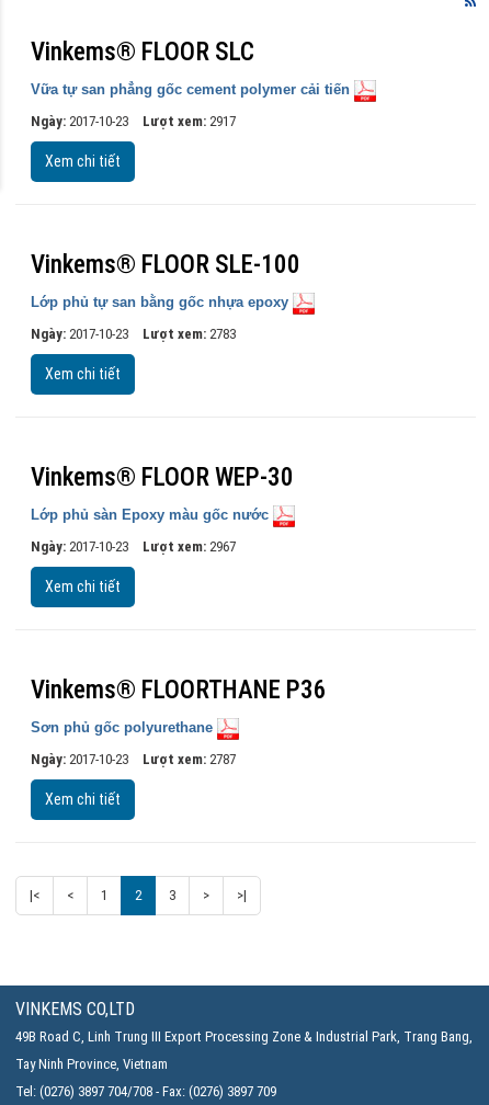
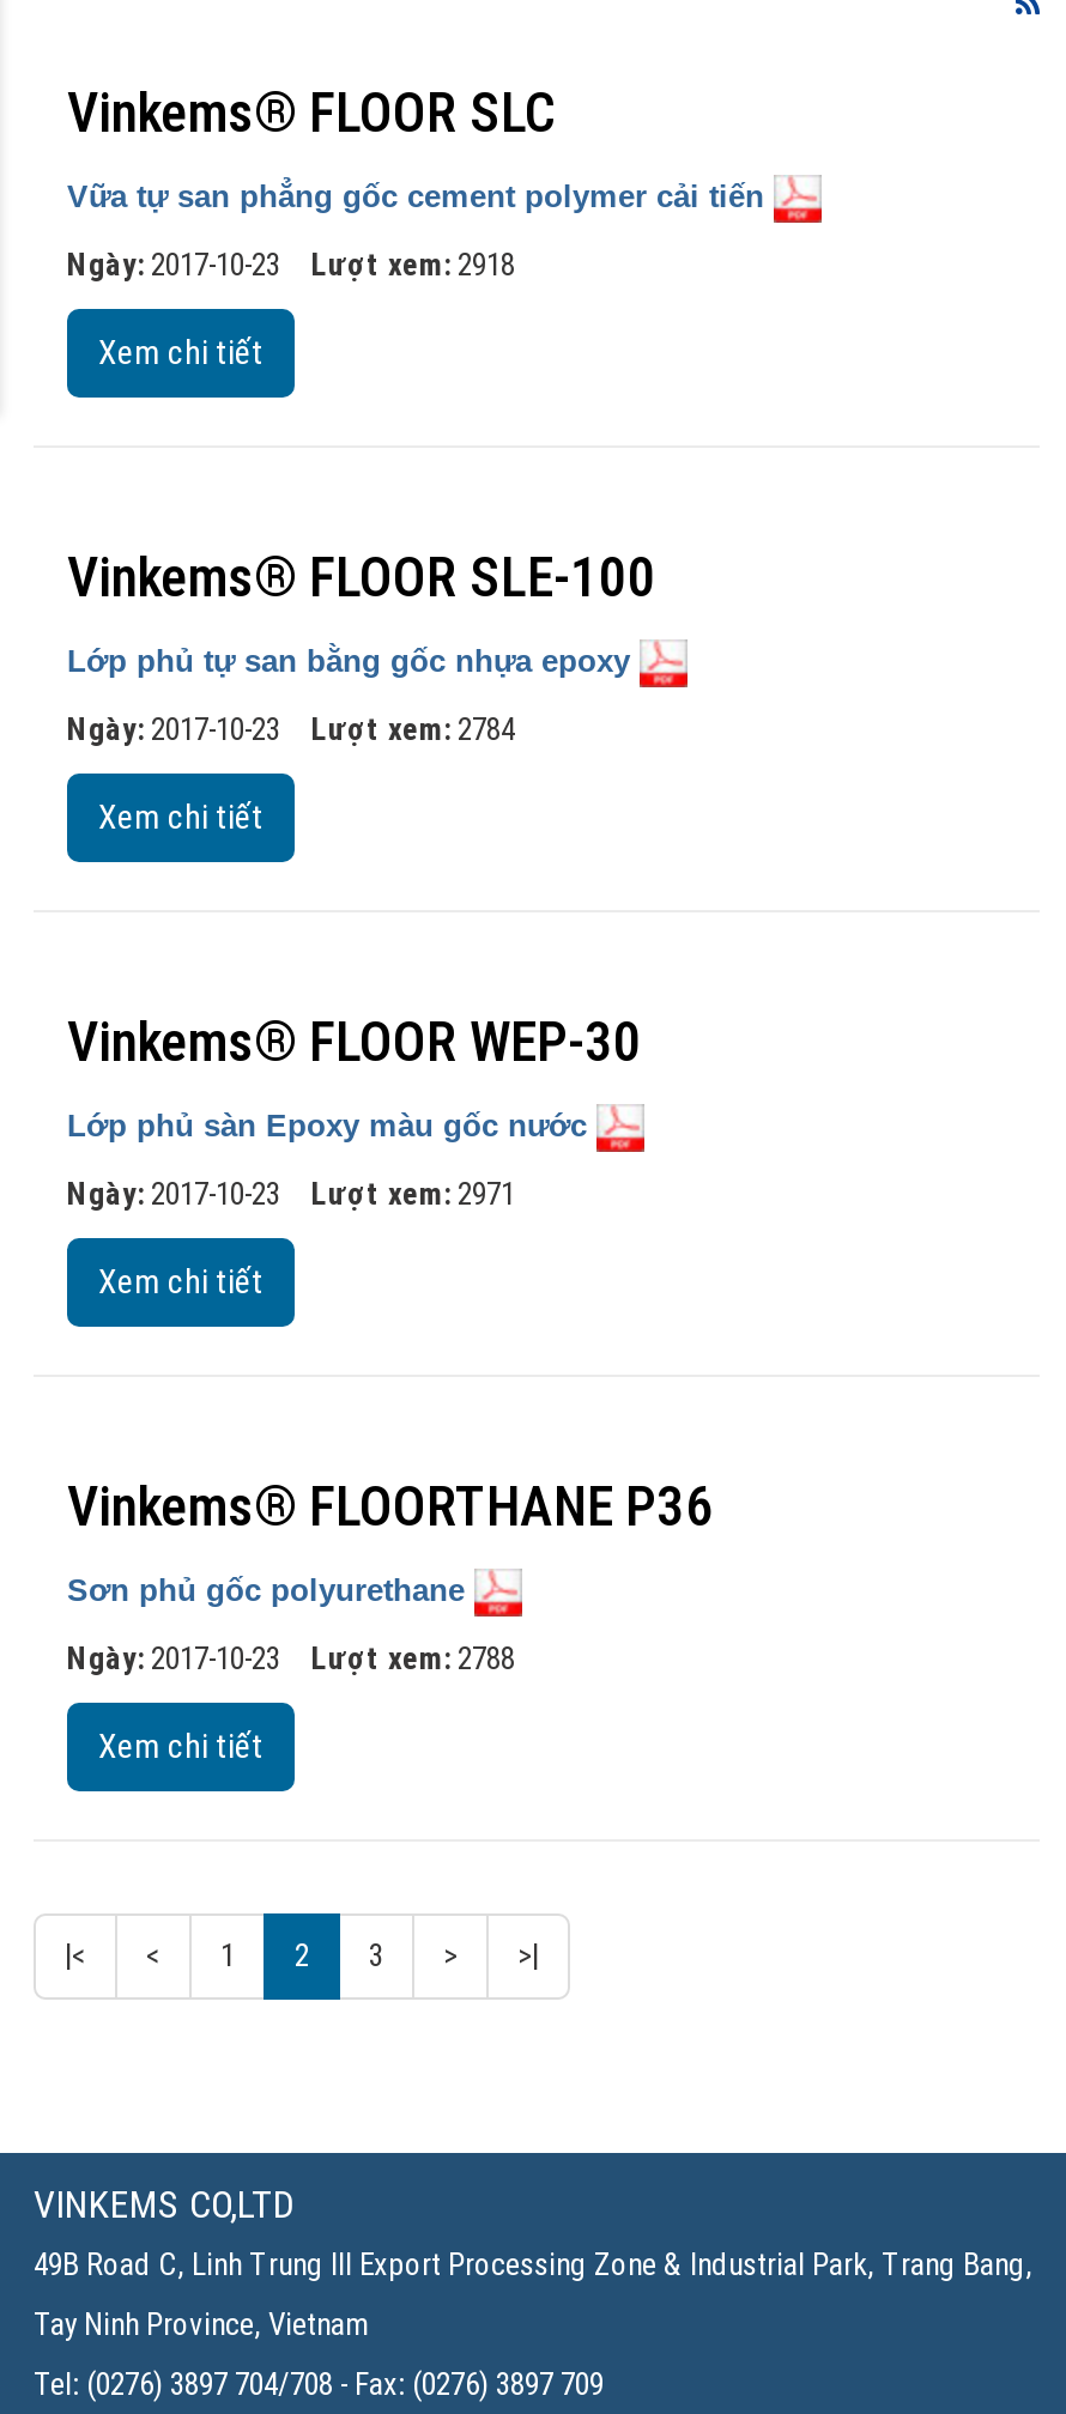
- Ngày: 2017-10-23 Lượt xem: 2917
+ Ngày: 2017-10-23 Lượt xem: 2918

- Ngày: 2017-10-23 Lượt xem: 2783
+ Ngày: 2017-10-23 Lượt xem: 2784

- Ngày: 2017-10-23 Lượt xem: 2967
+ Ngày: 2017-10-23 Lượt xem: 2971

- Ngày: 2017-10-23 Lượt xem: 2787
+ Ngày: 2017-10-23 Lượt xem: 2788
